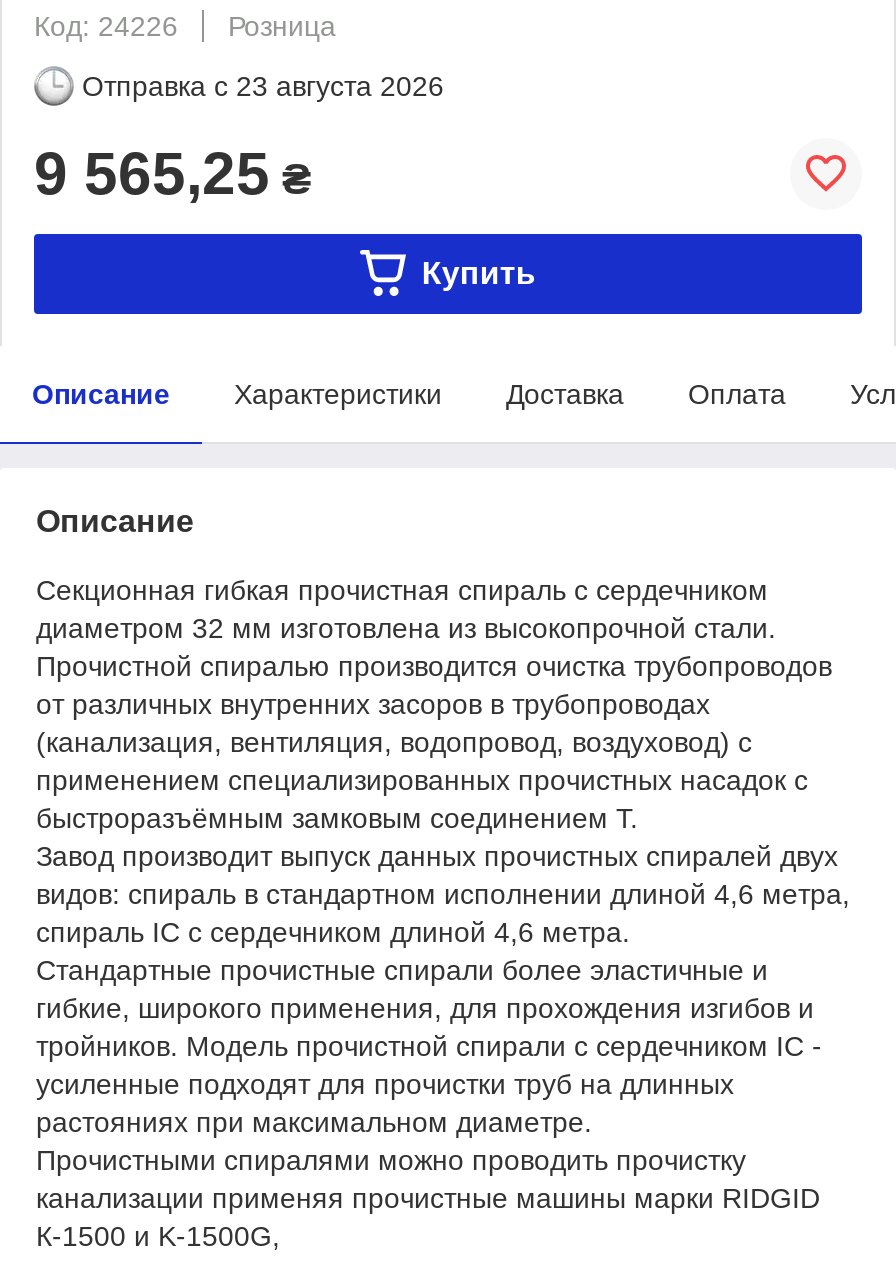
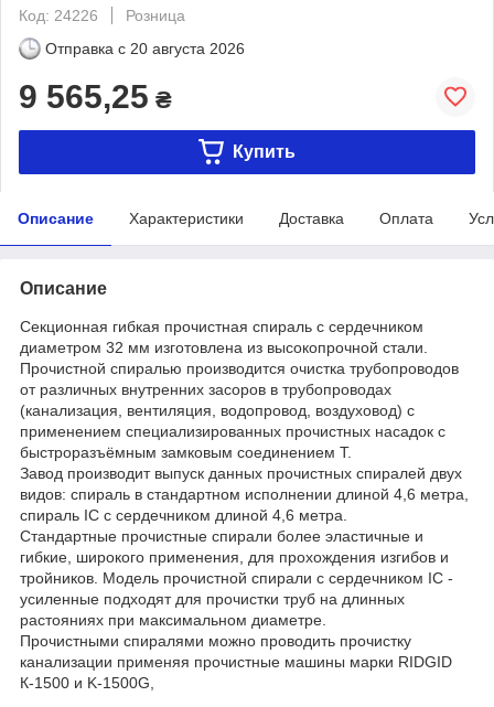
- Отправка с 23 августа 2026
+ Отправка с 20 августа 2026
